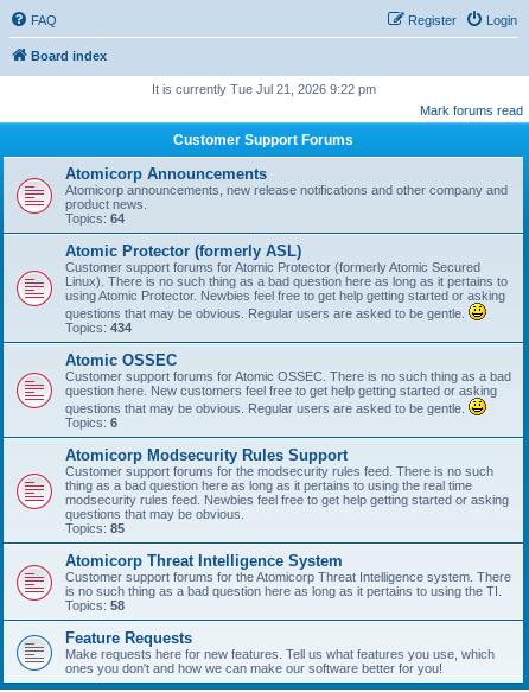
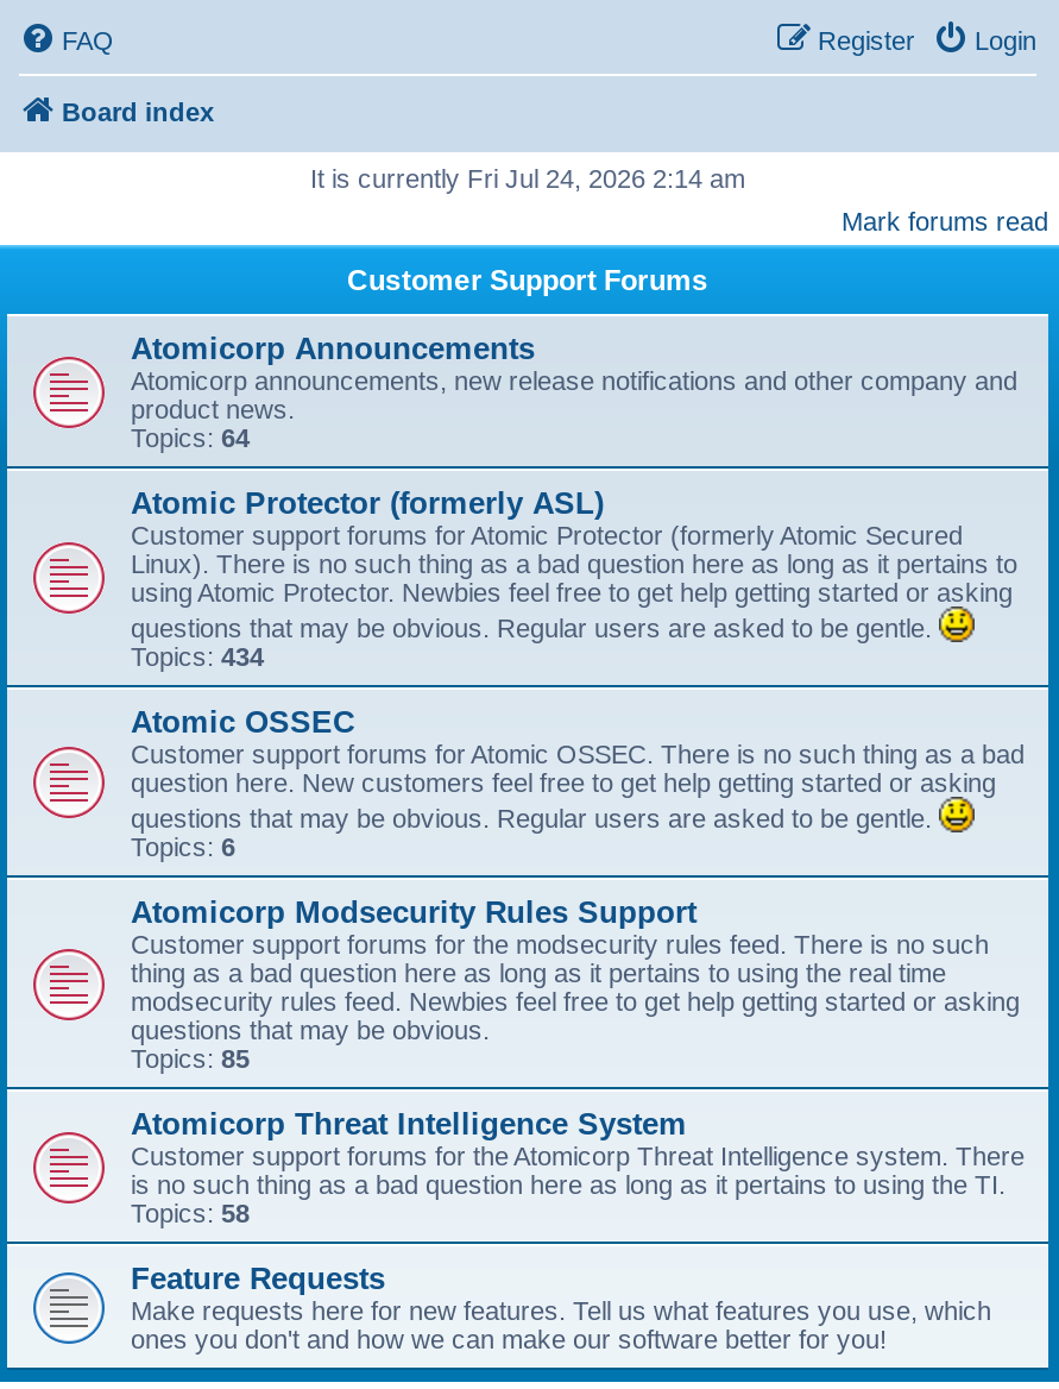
- It is currently Tue Jul 21, 2026 9:22 pm
+ It is currently Fri Jul 24, 2026 2:14 am
